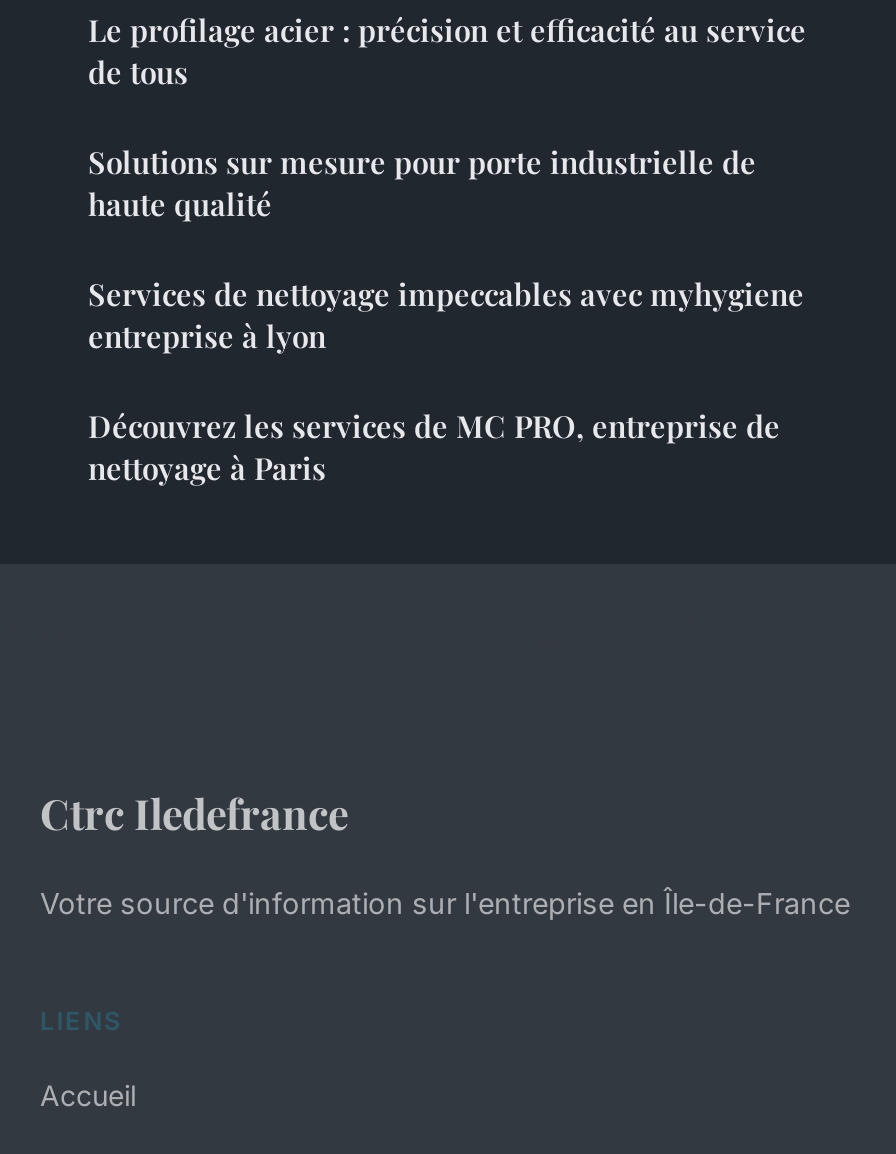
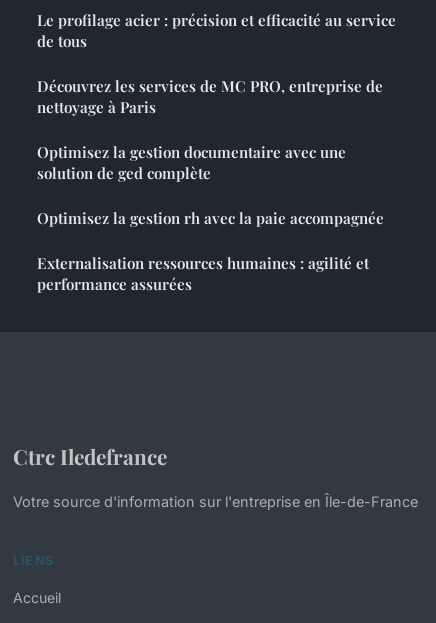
- Solutions sur mesure pour porte industrielle de
- haute qualité
- Services de nettoyage impeccables avec myhygiene
- entreprise à lyon

moved up: Découvrez les services de MC PRO, entreprise de | nettoyage à Paris

+ Optimisez la gestion documentaire avec une
+ solution de ged complète
+ Optimisez la gestion rh avec la paie accompagnée
+ Externalisation ressources humaines : agilité et
+ performance assurées
